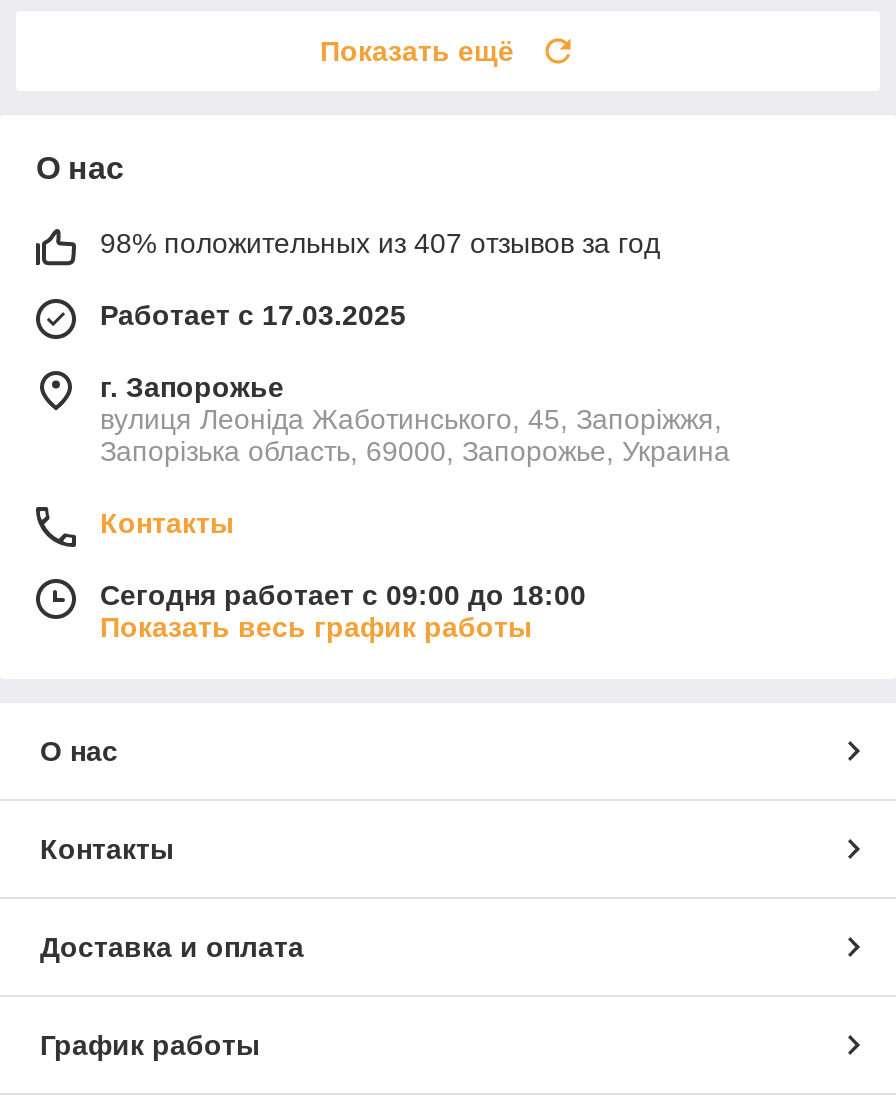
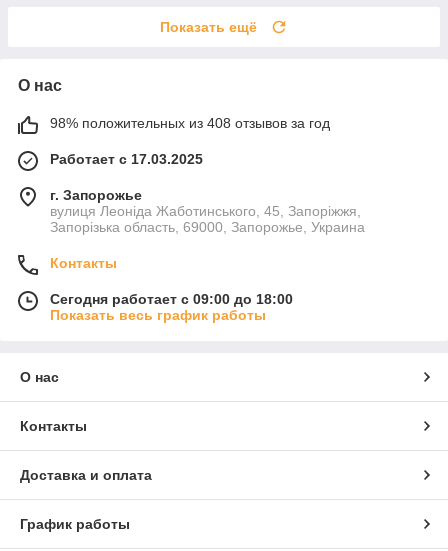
- 98% положительных из 407 отзывов за год
+ 98% положительных из 408 отзывов за год
